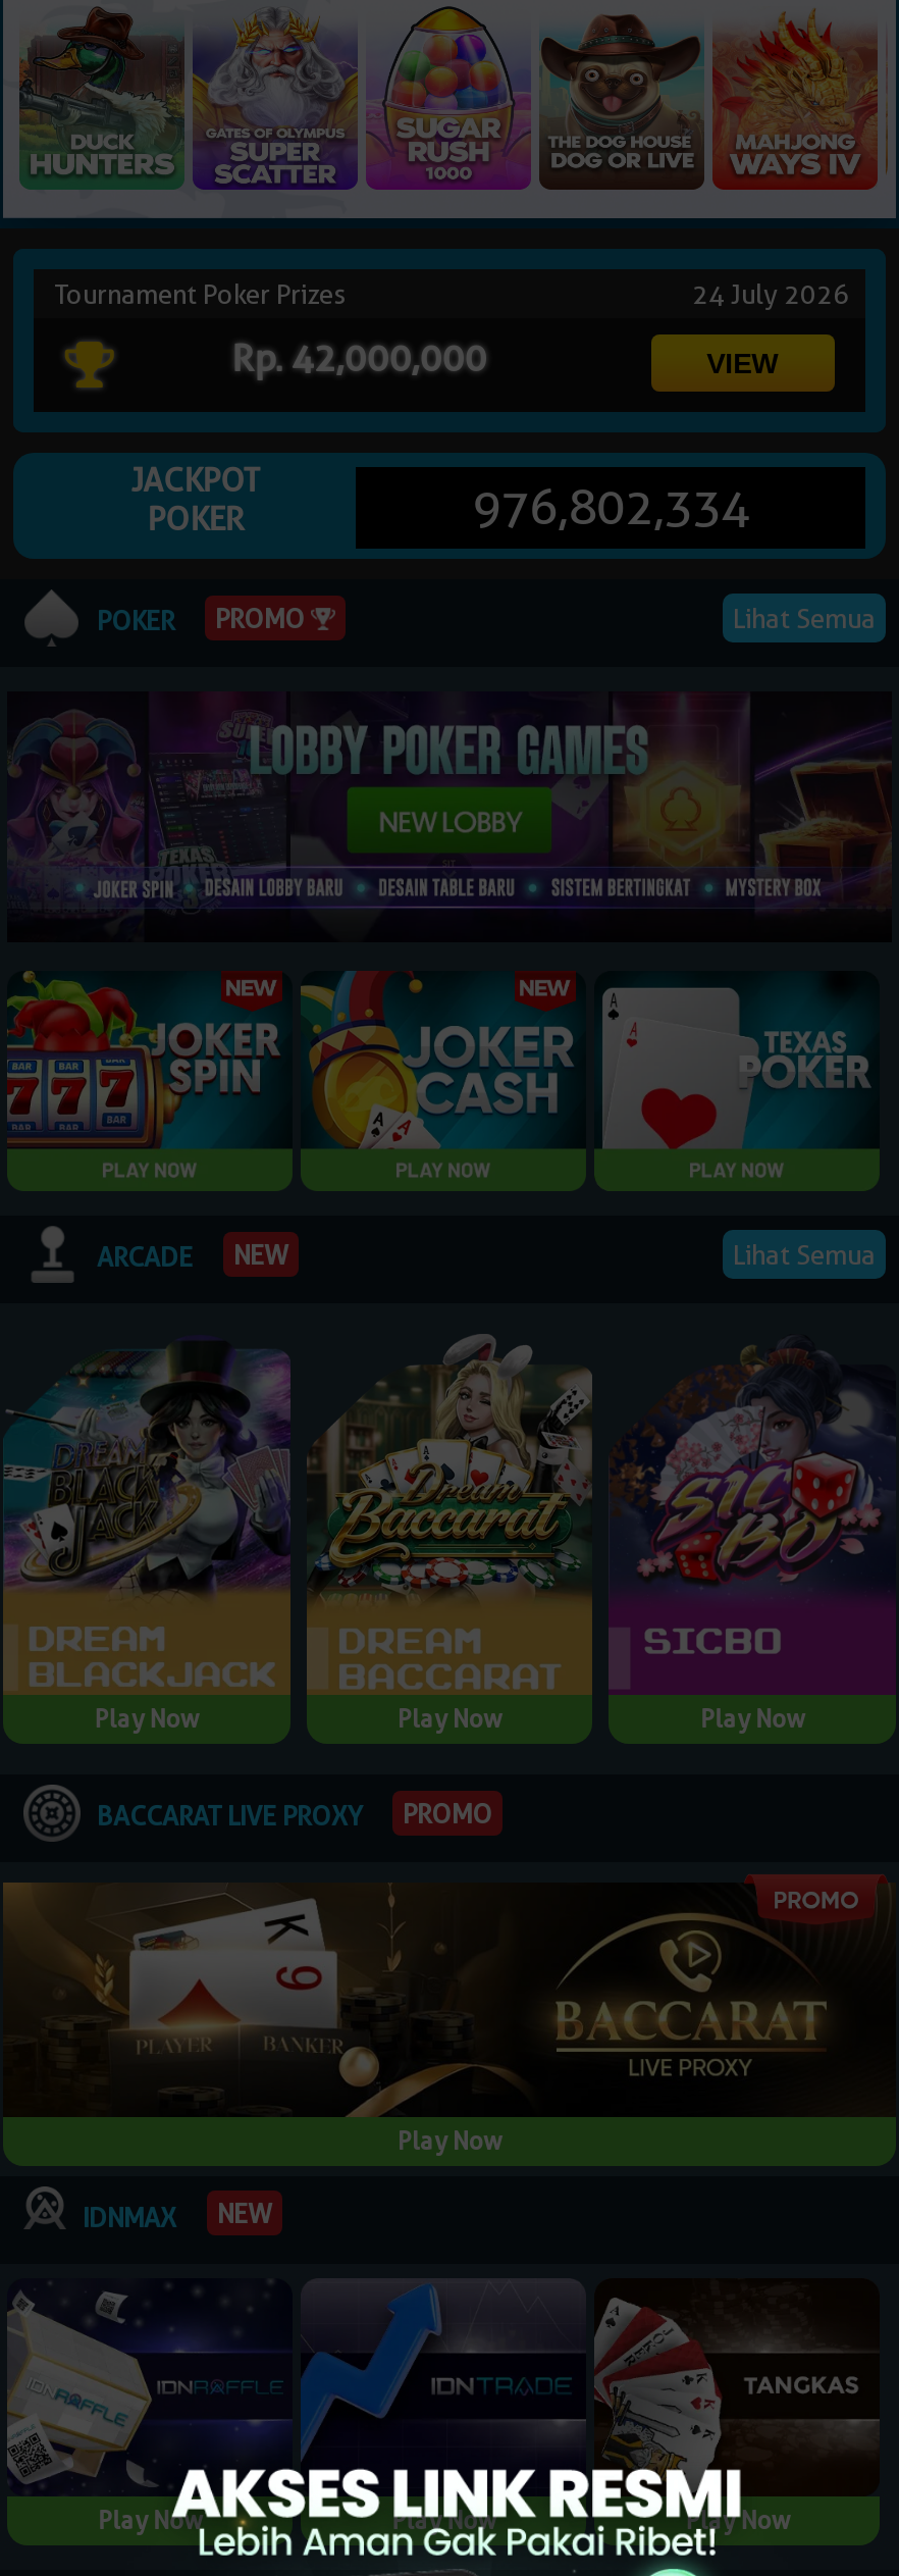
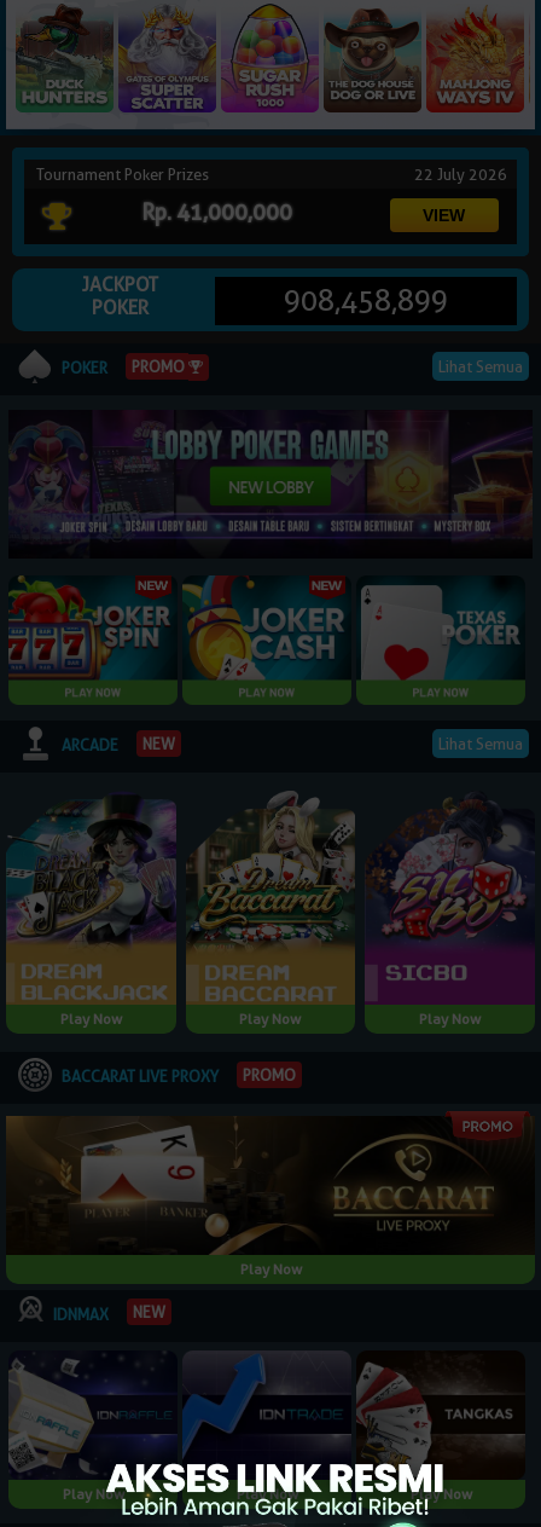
- 24 July 2026
+ 22 July 2026

- Rp. 42,000,000
+ Rp. 41,000,000

- 976,802,334
+ 908,458,899
